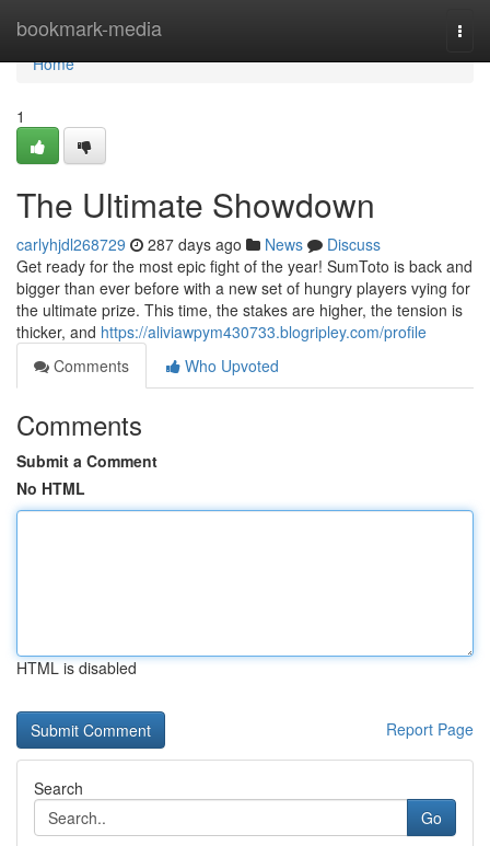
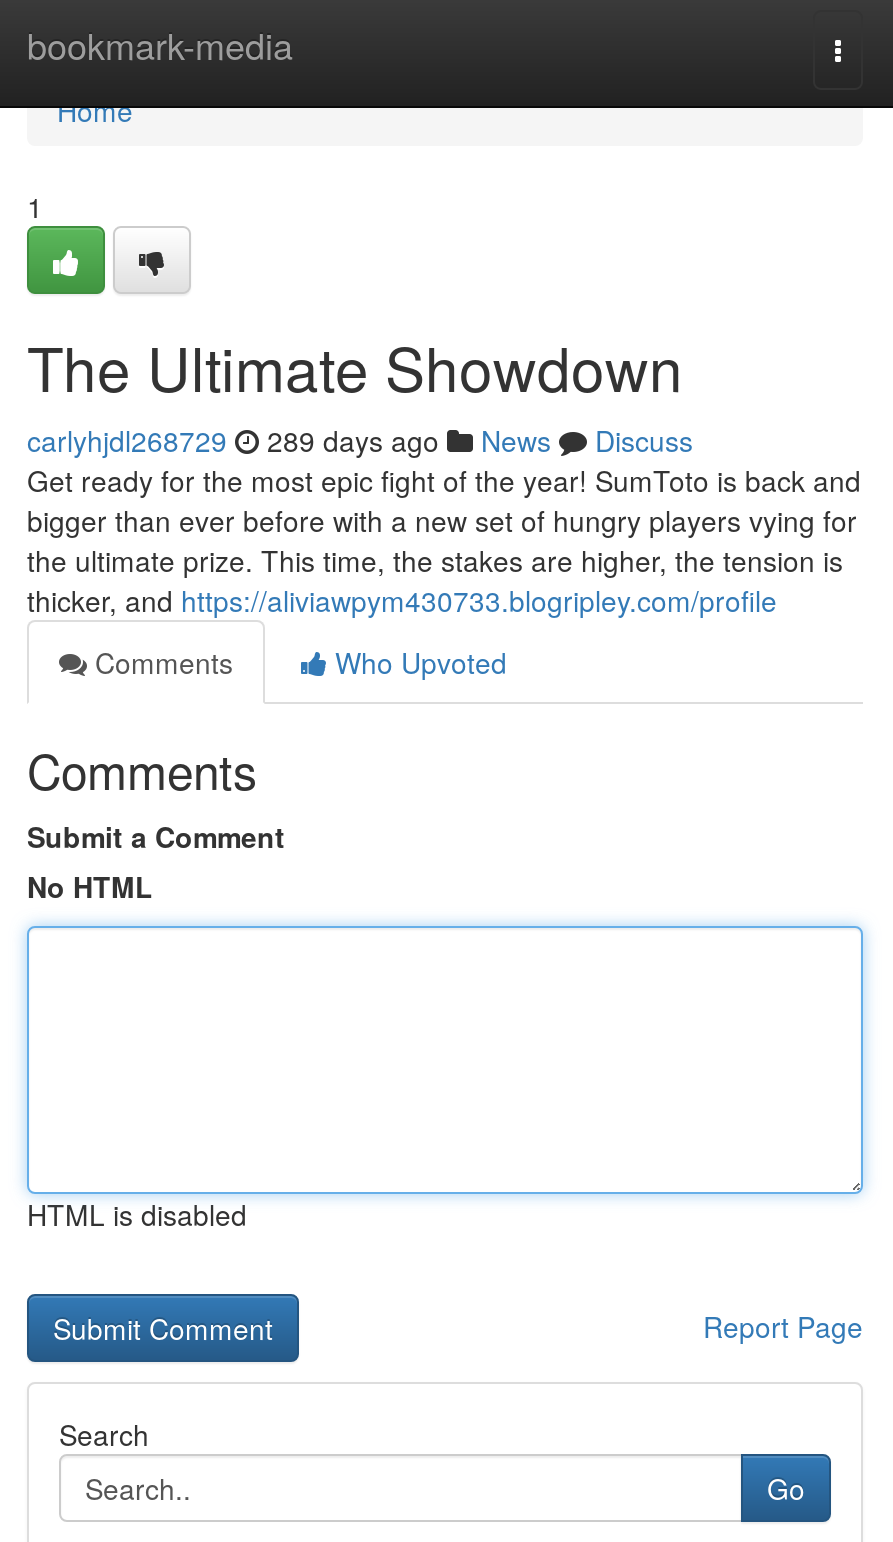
- carlyhjdl268729 287 days ago News Discuss
+ carlyhjdl268729 289 days ago News Discuss
